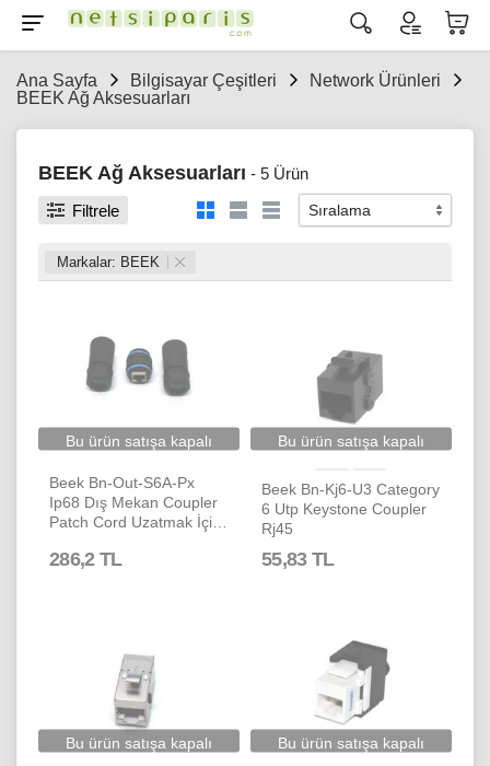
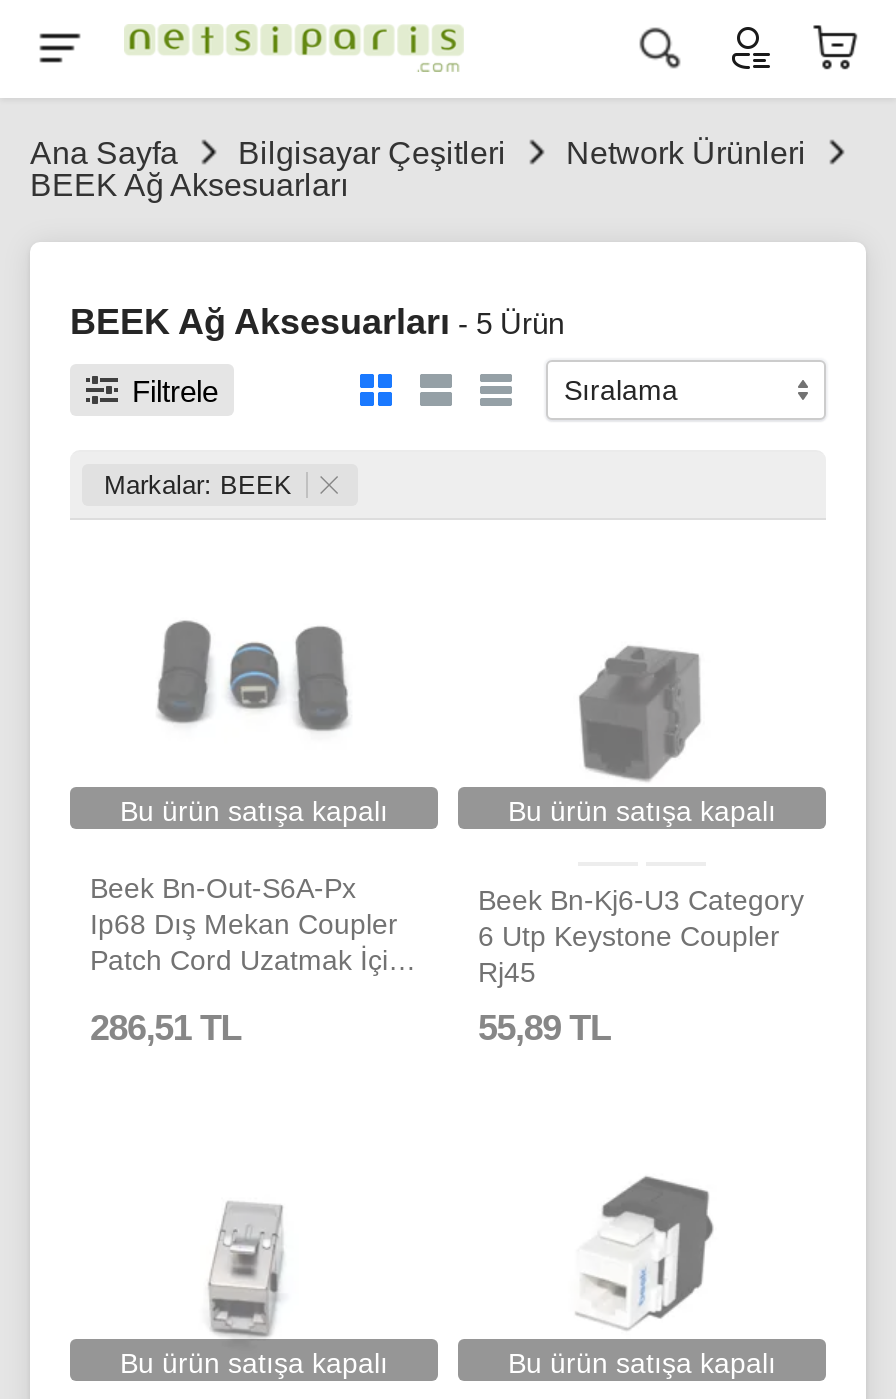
- 286,2 TL
+ 286,51 TL

- 55,83 TL
+ 55,89 TL
